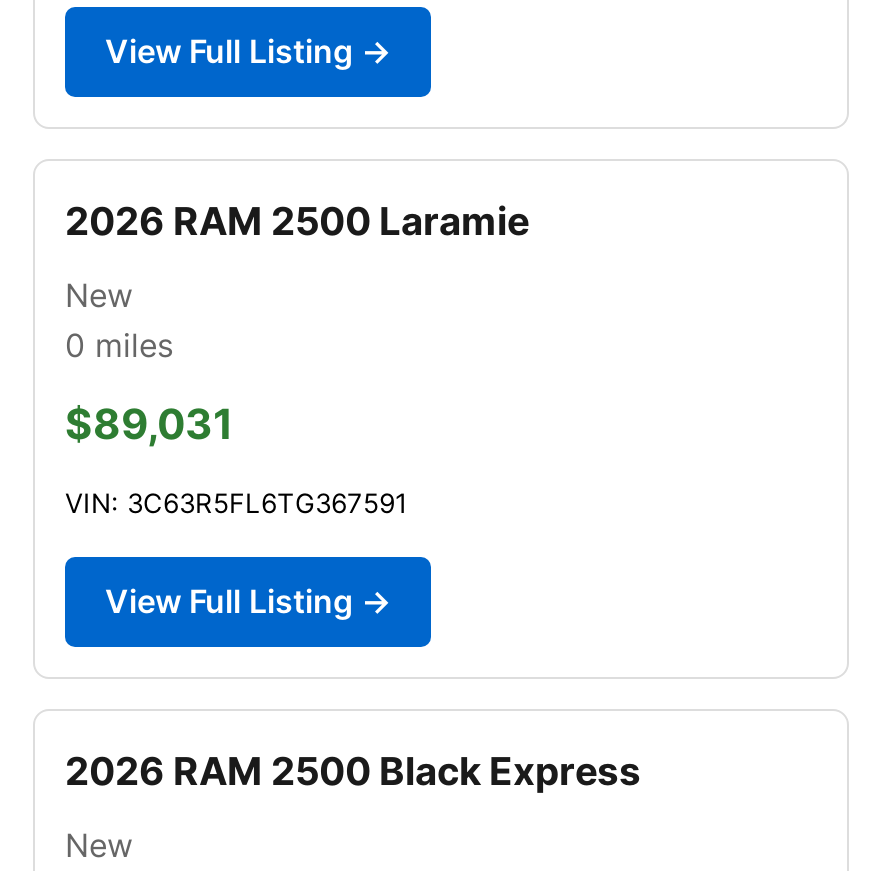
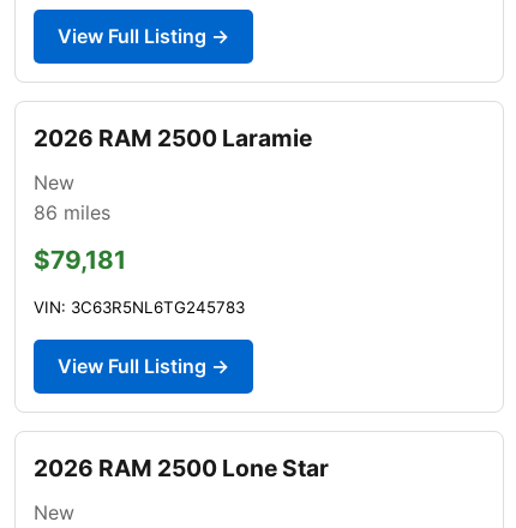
- 0 miles
+ 86 miles

- $89,031
+ $79,181

- VIN: 3C63R5FL6TG367591
+ VIN: 3C63R5NL6TG245783

- 2026 RAM 2500 Black Express
+ 2026 RAM 2500 Lone Star
